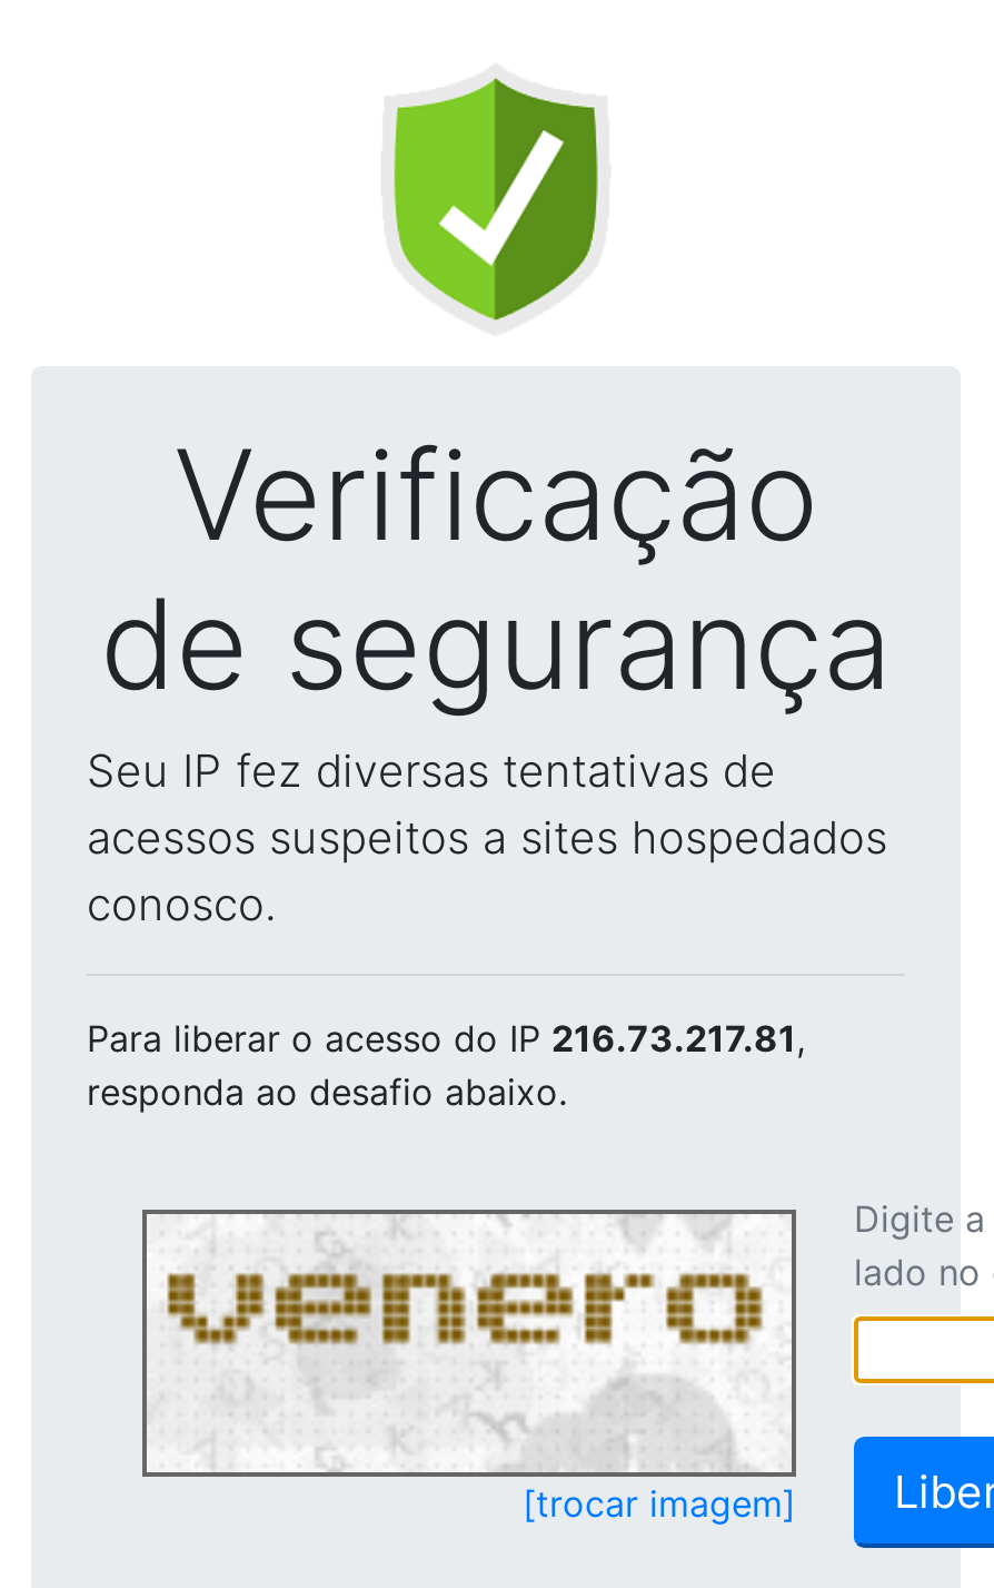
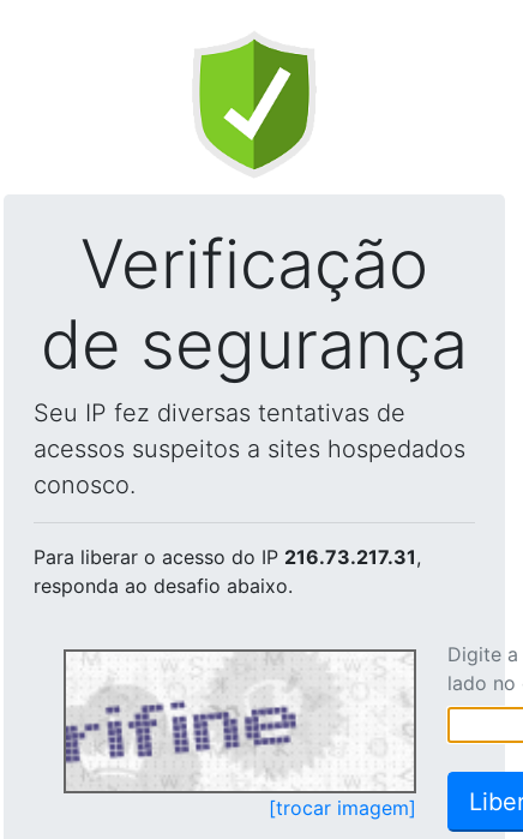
- Para liberar o acesso do IP 216.73.217.81,
+ Para liberar o acesso do IP 216.73.217.31,

- [image]
+ [image]
